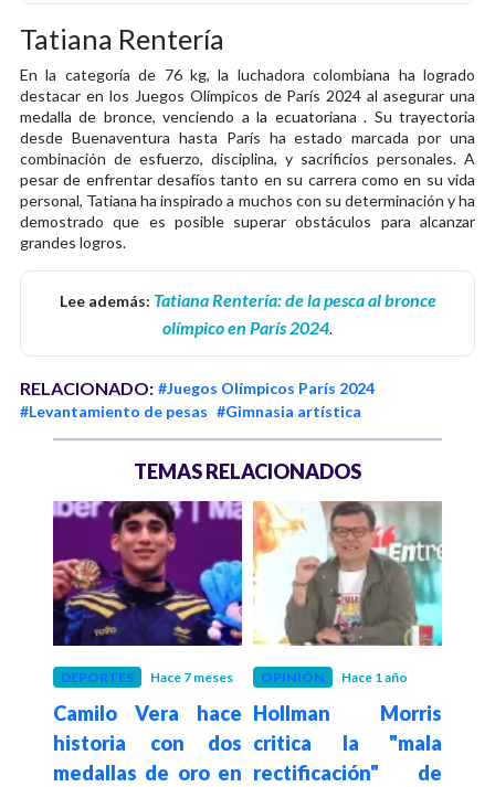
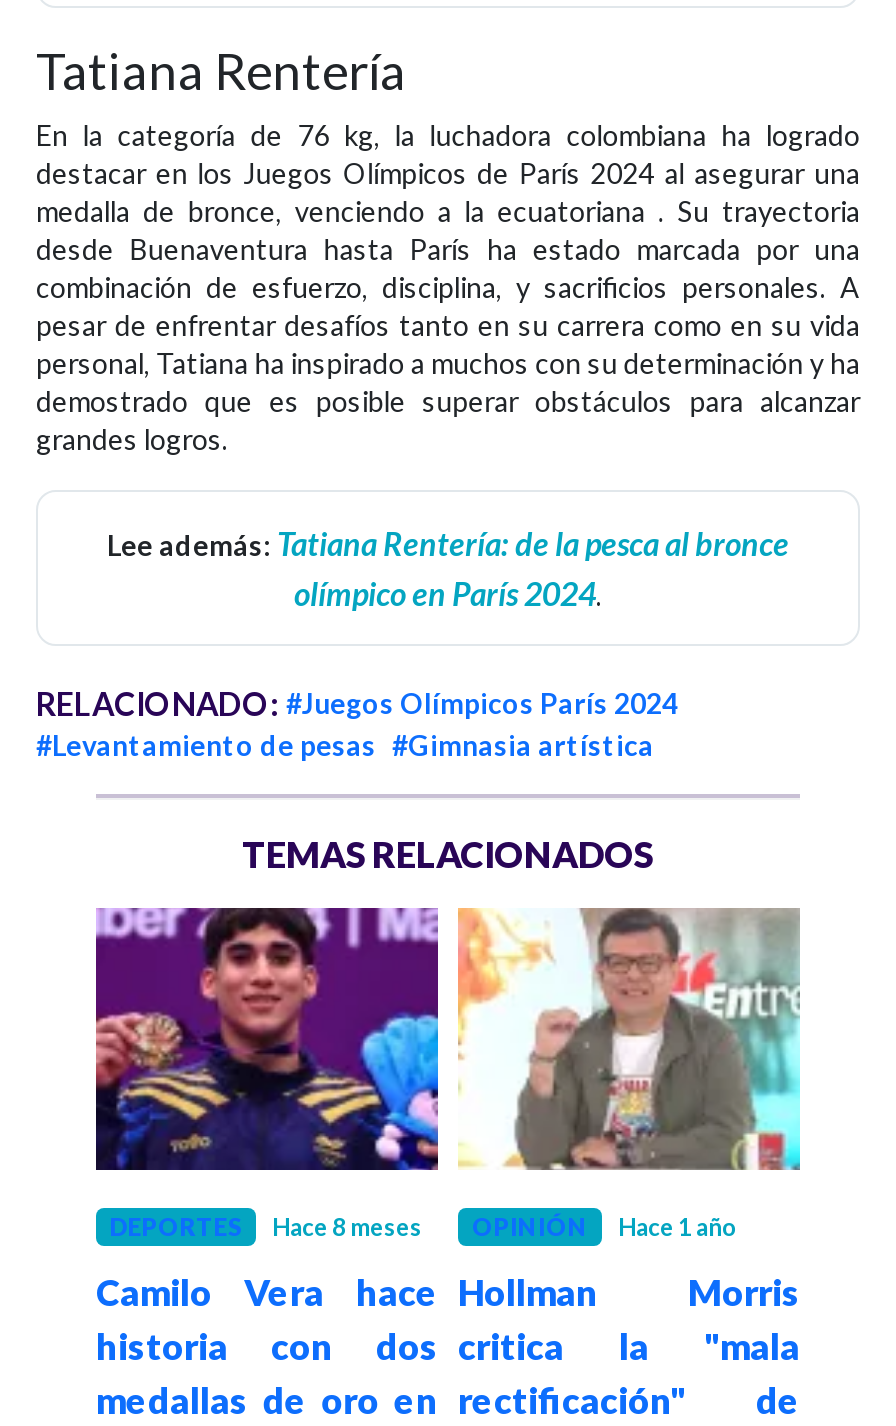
- Hace 7 meses
+ Hace 8 meses
